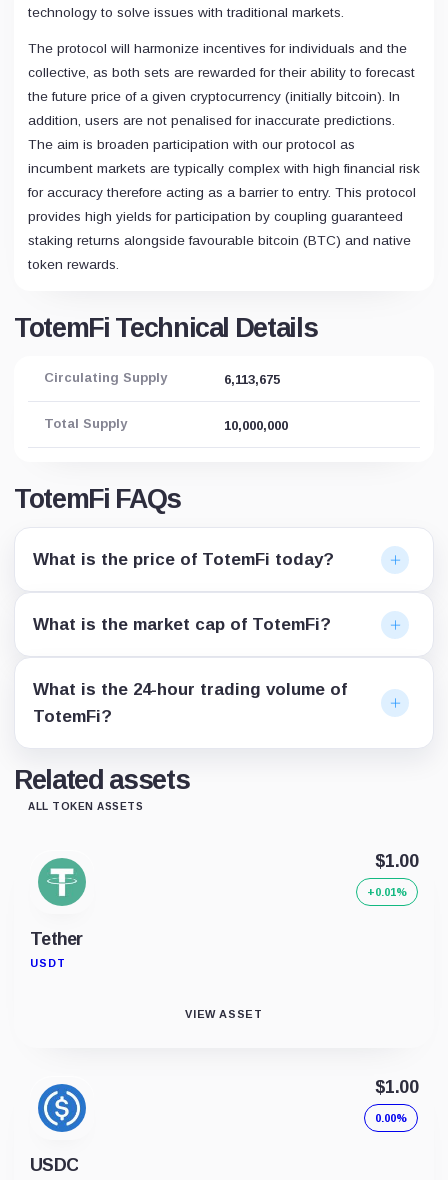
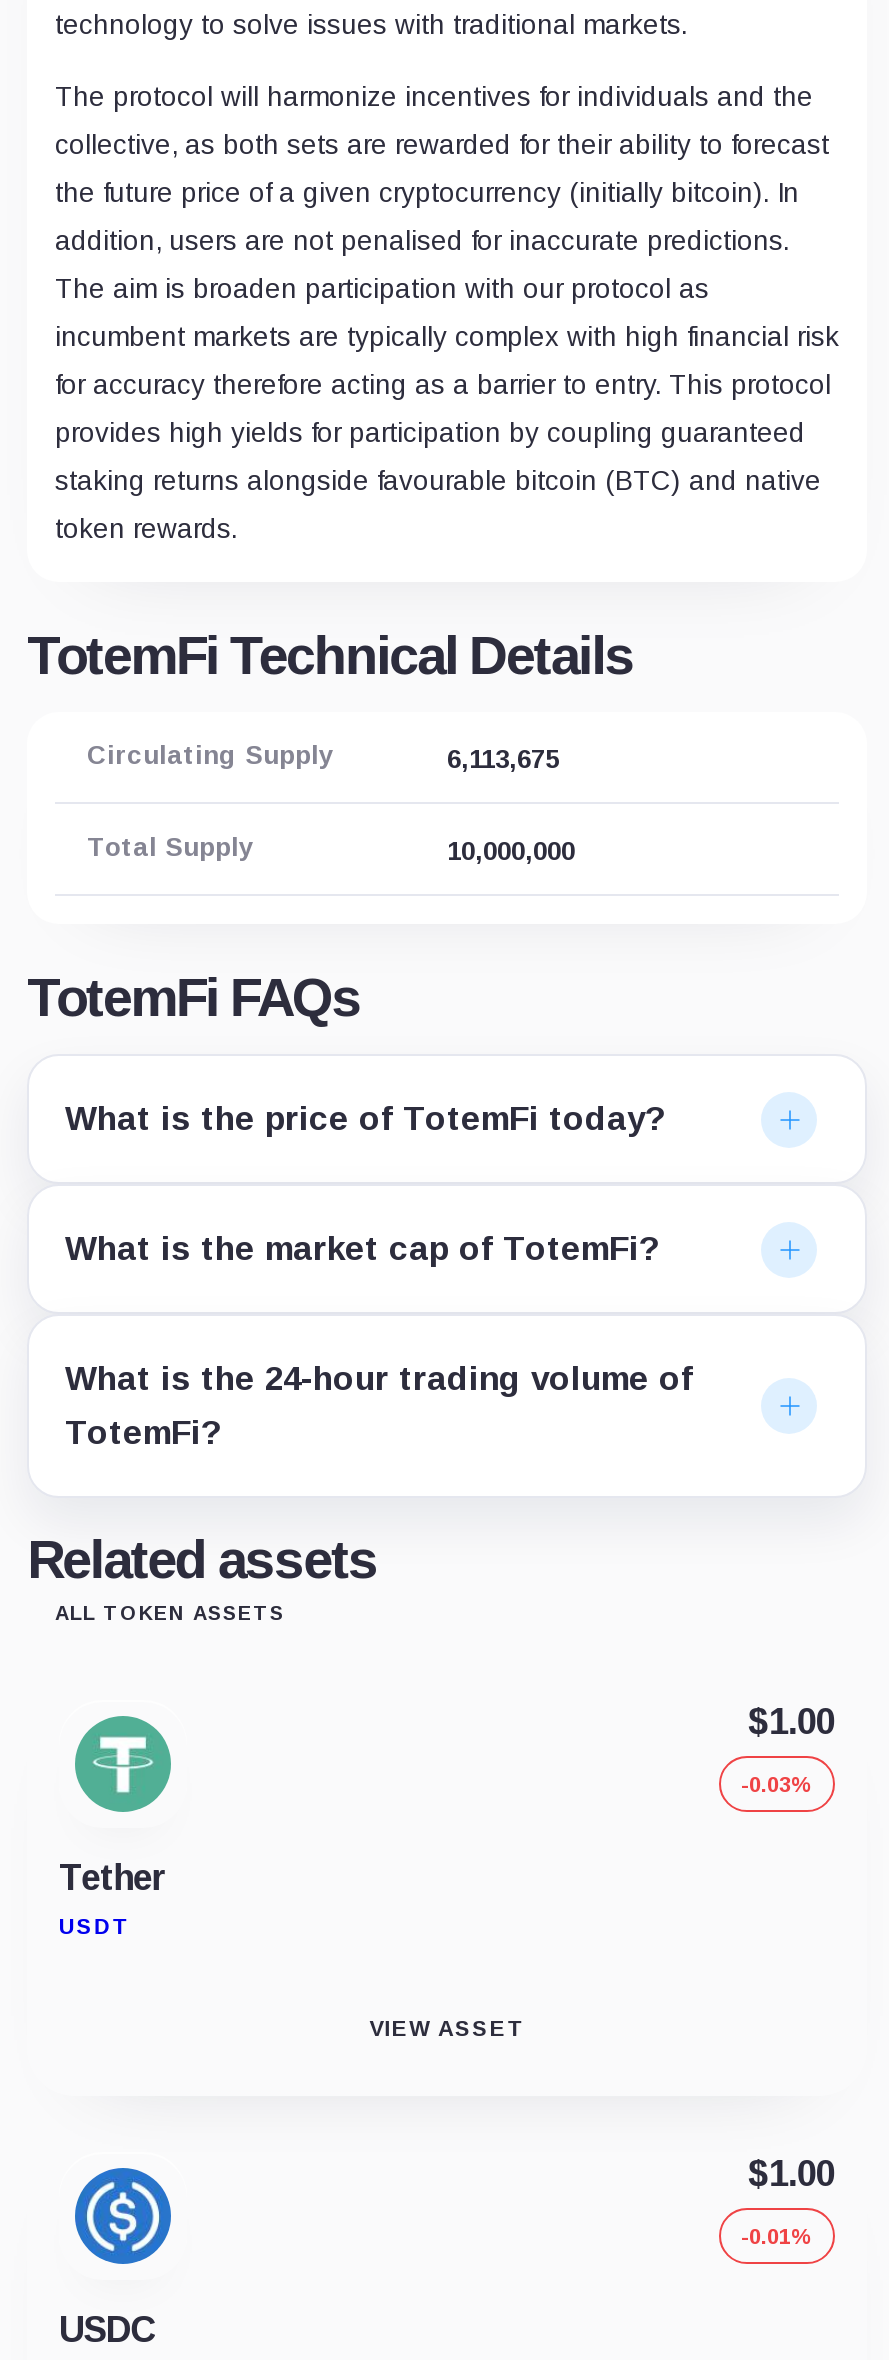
- +0.01%
+ -0.03%

- 0.00%
+ -0.01%
